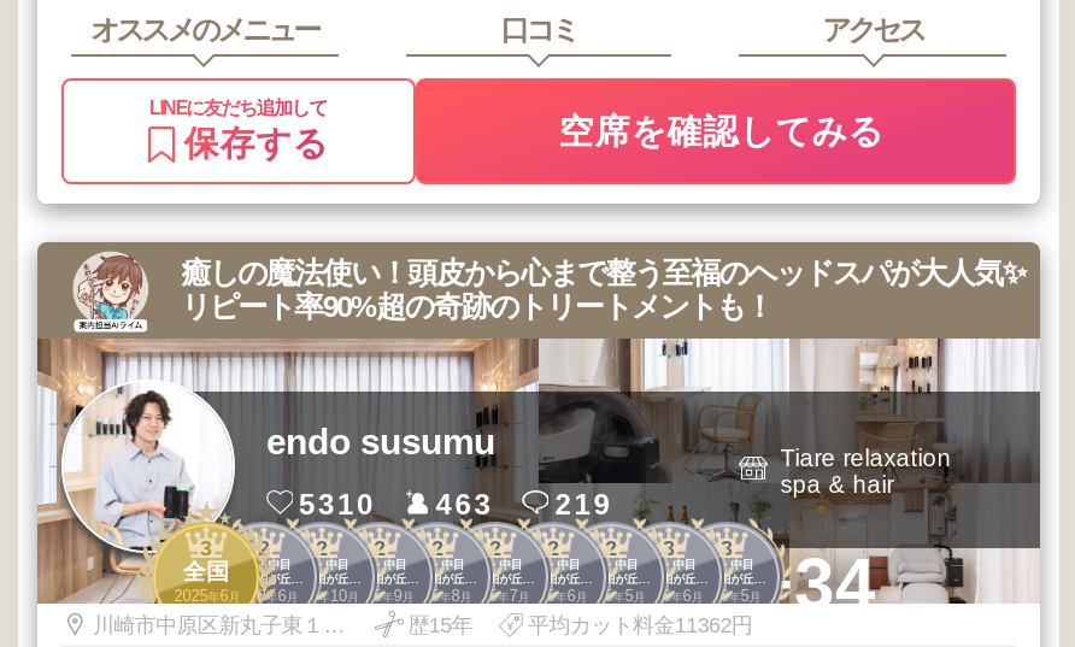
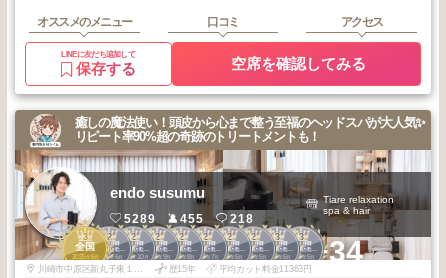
- 5310
+ 5289

- 463
+ 455

- 219
+ 218

- 平均カット料金11362円
+ 平均カット料金11363円
